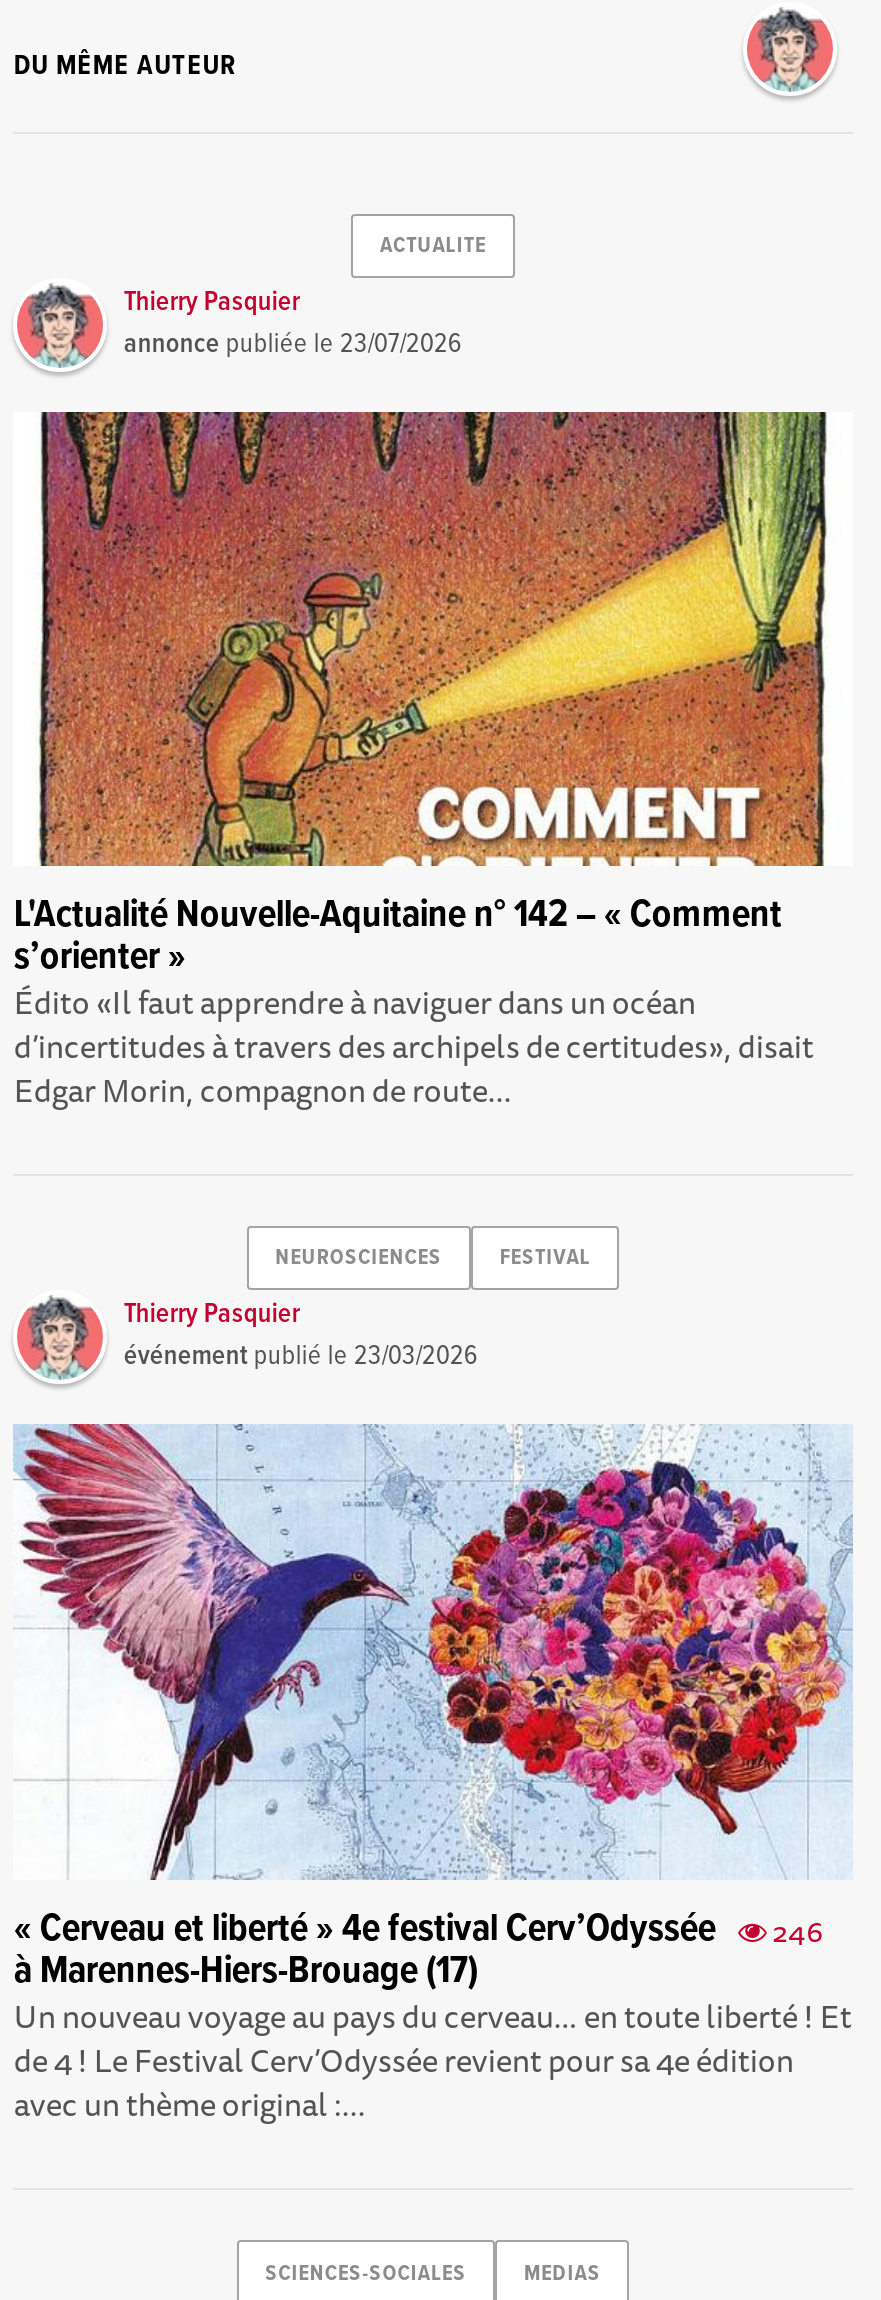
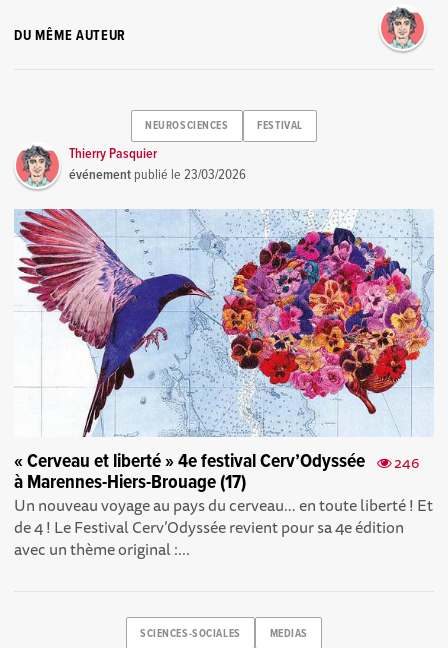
- ACTUALITE
- Thierry Pasquier
- annonce publiée le 23/07/2026

- [image]
- L'Actualité Nouvelle-Aquitaine n° 142 – « Comment
- s’orienter »
- Édito «Il faut apprendre à naviguer dans un océan
- d’incertitudes à travers des archipels de certitudes», disait
- Edgar Morin, compagnon de route...
